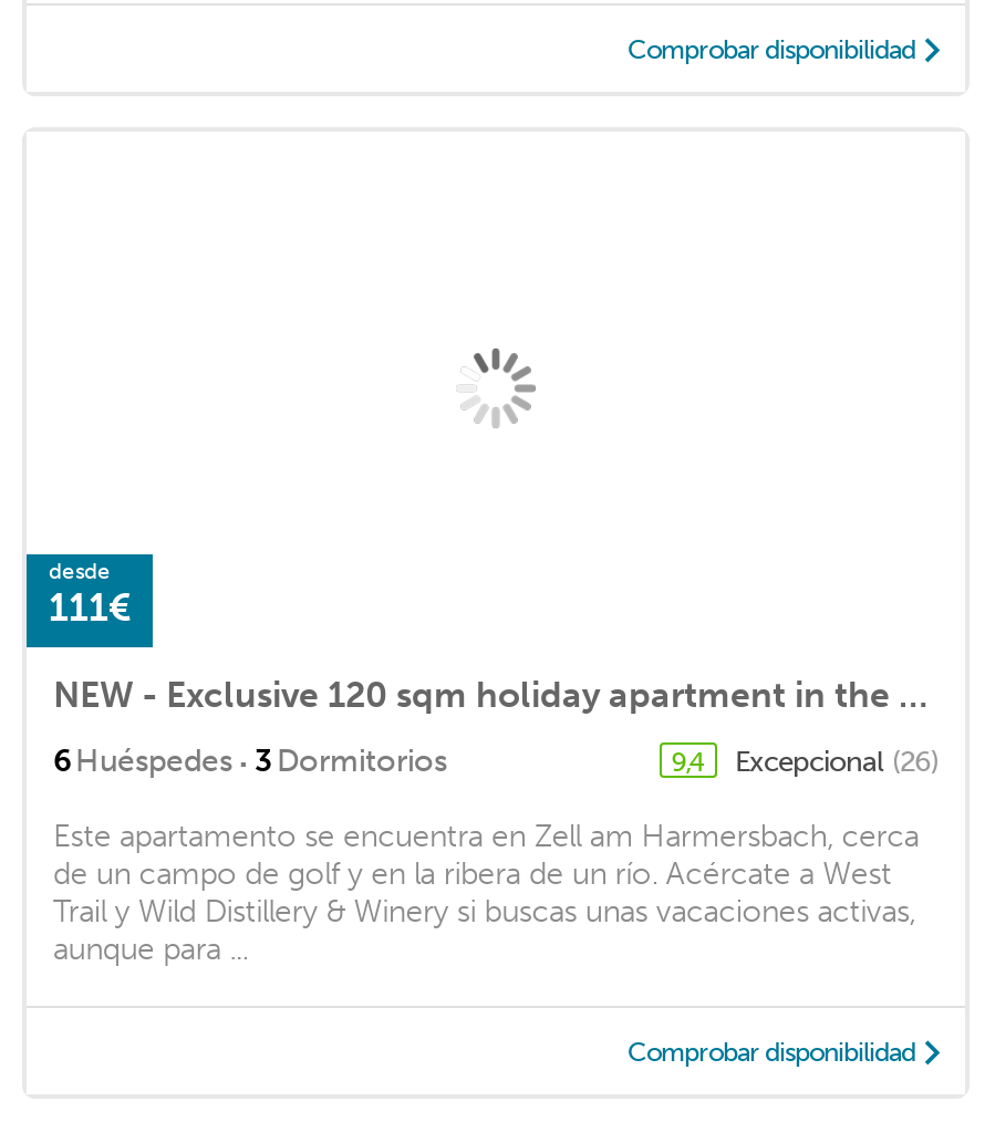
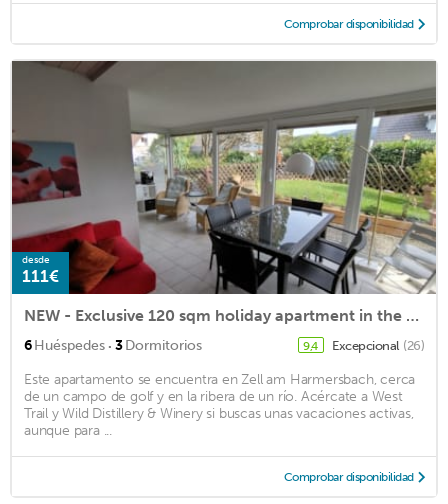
+ [image]
